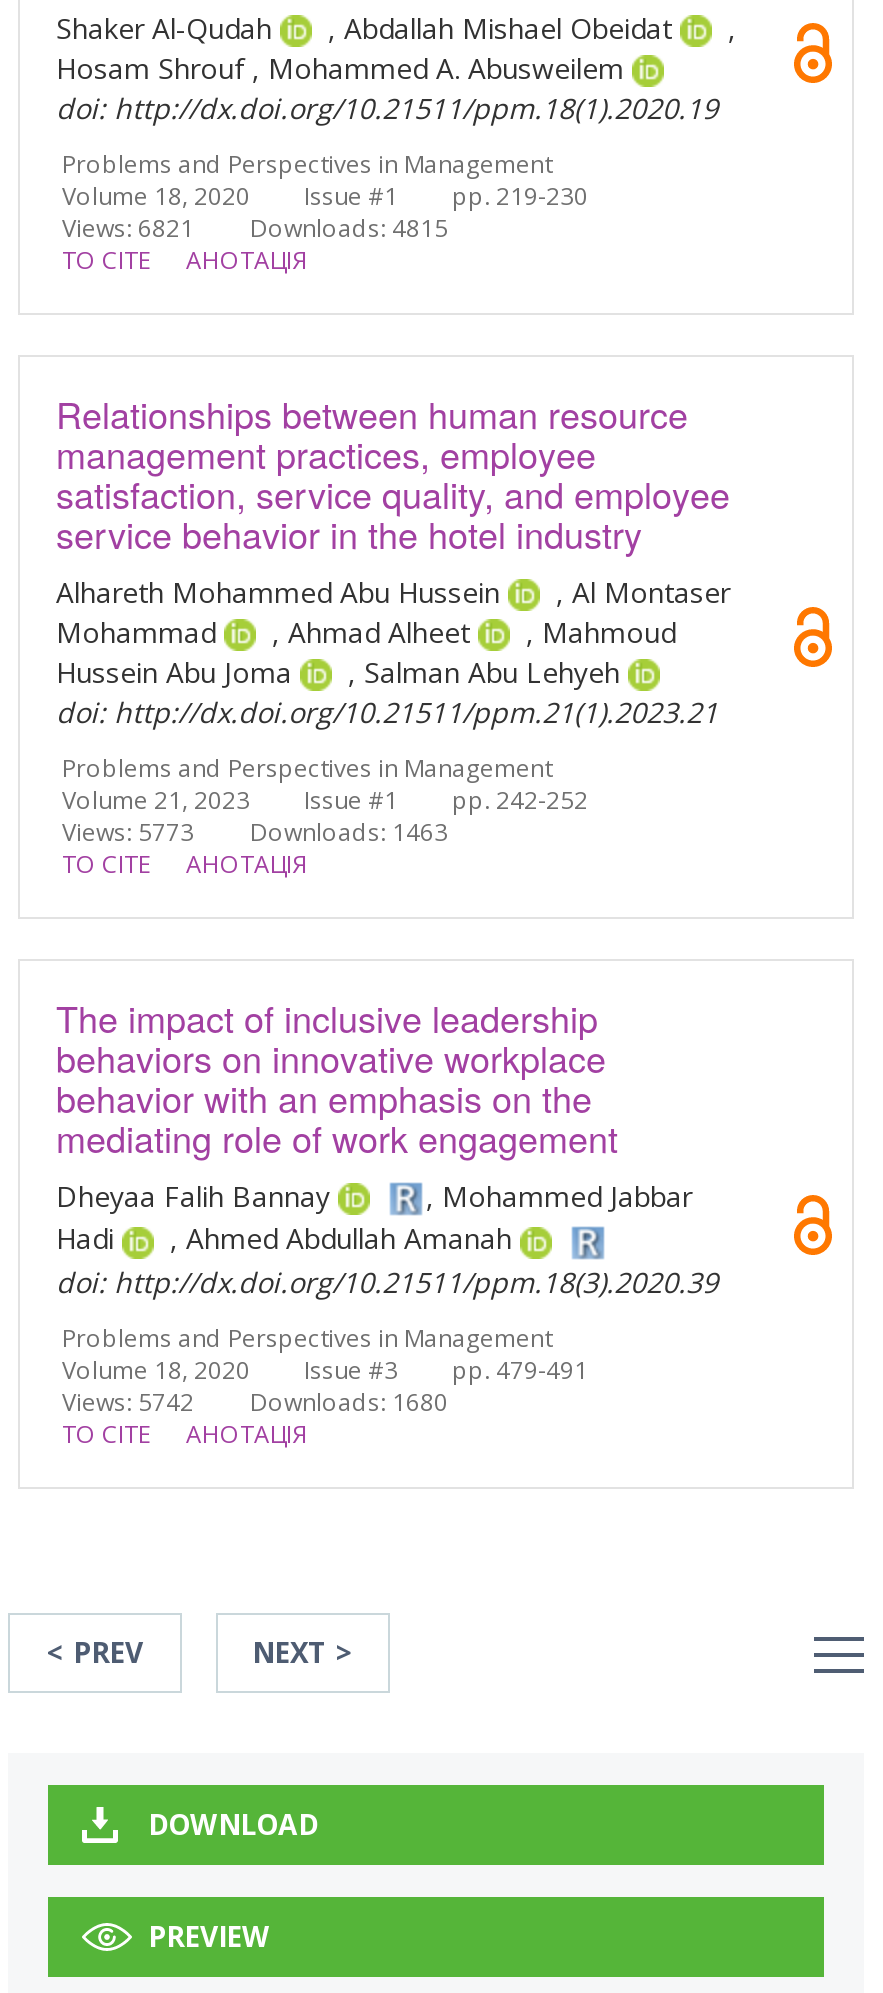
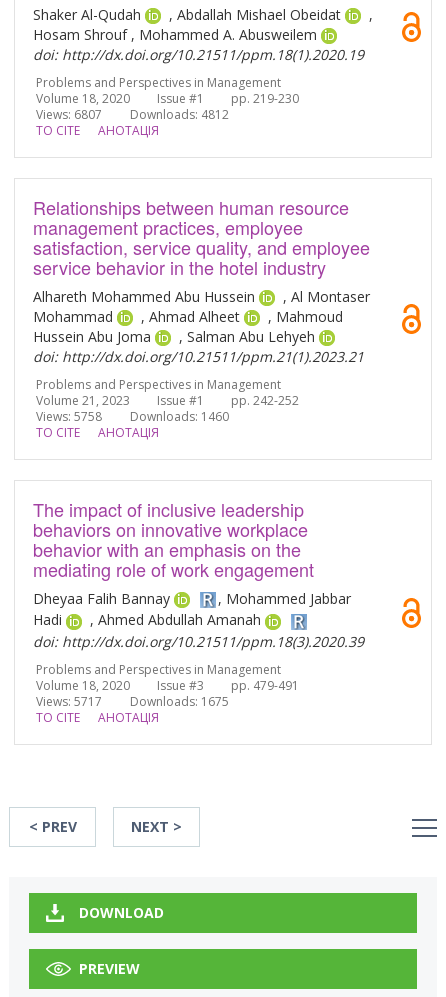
- Views: 6821
+ Views: 6807

- Downloads: 4815
+ Downloads: 4812

- Views: 5773
+ Views: 5758

- Downloads: 1463
+ Downloads: 1460

- Views: 5742
+ Views: 5717

- Downloads: 1680
+ Downloads: 1675
